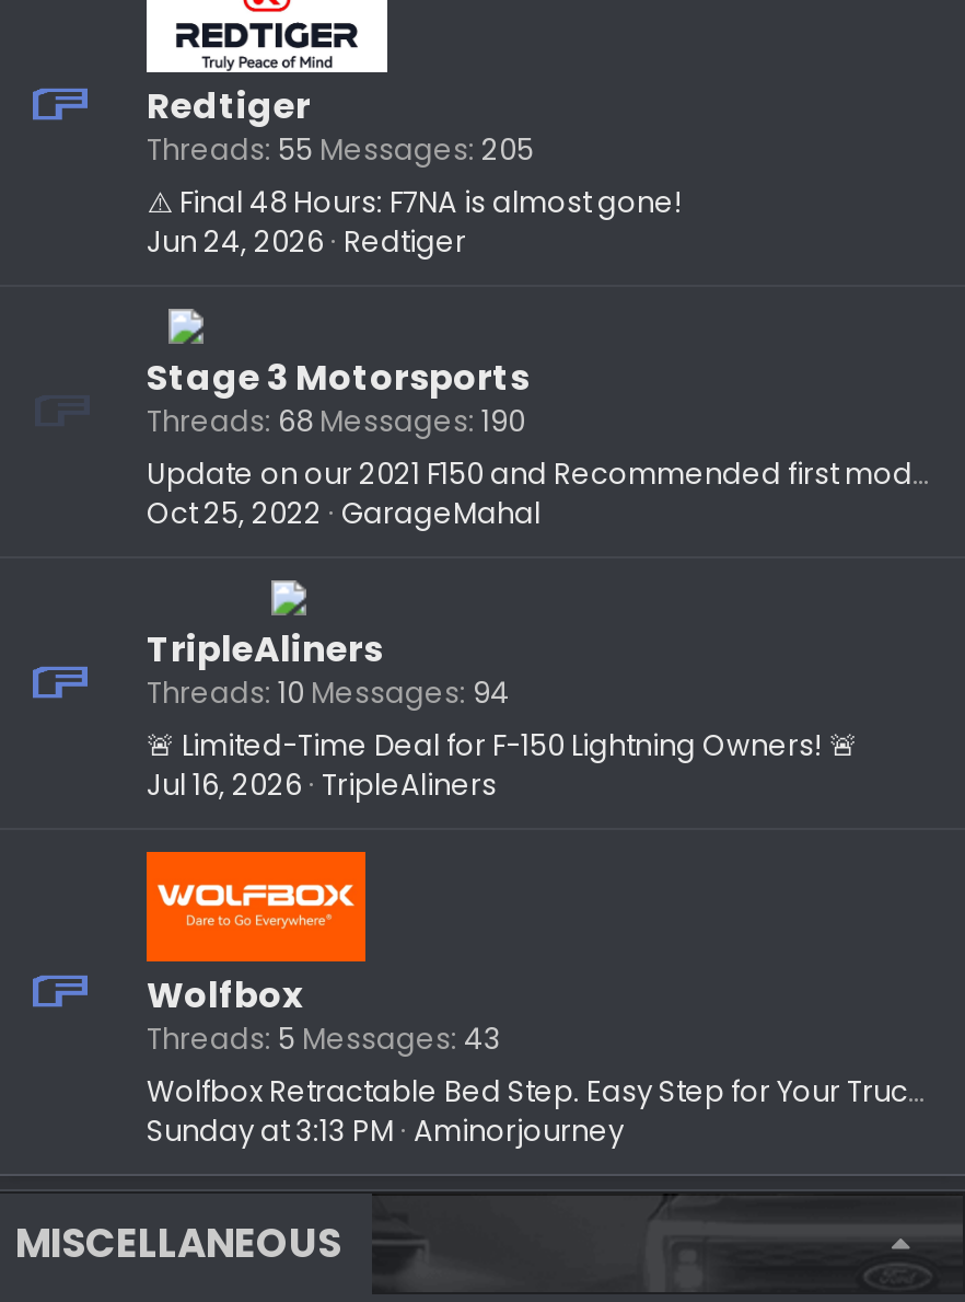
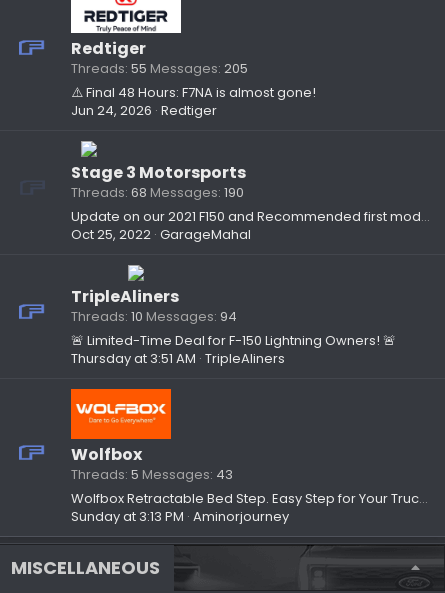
- Jul 16, 2026 TripleAliners
+ Thursday at 3:51 AM TripleAliners
